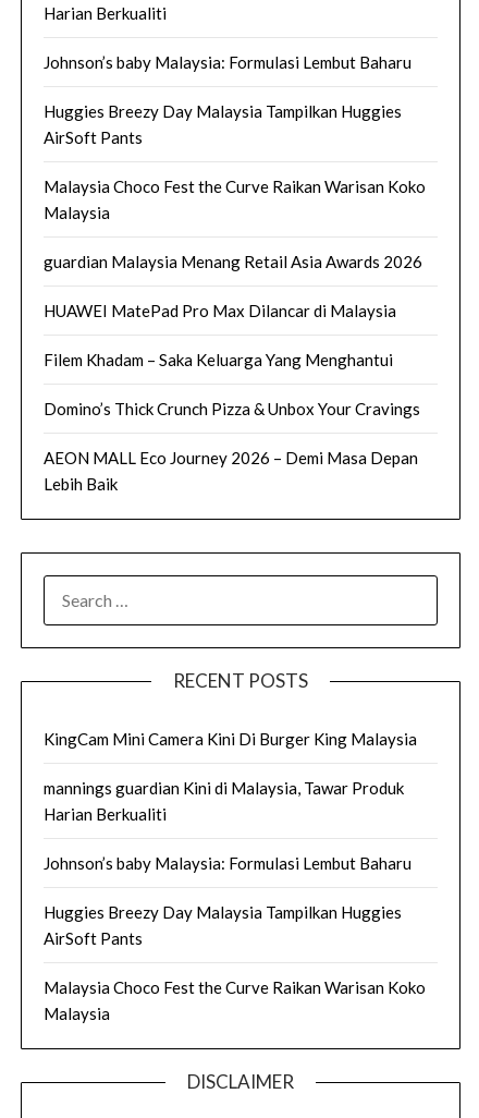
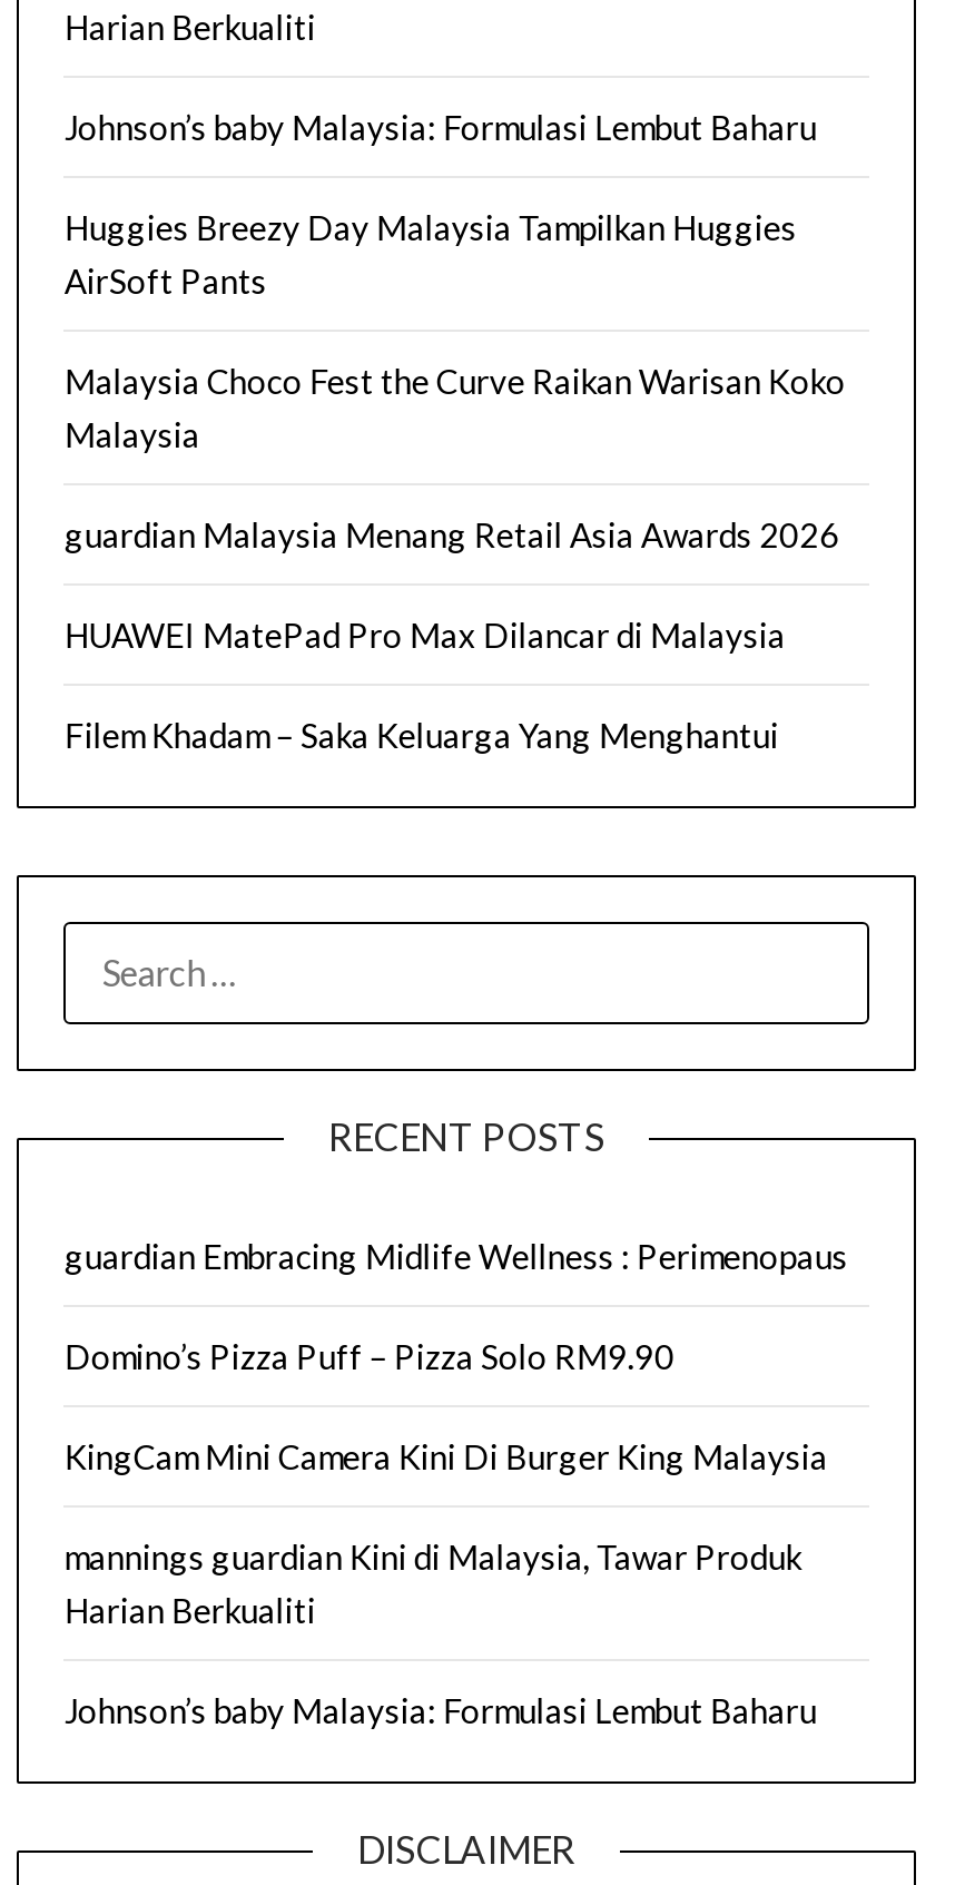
- Domino’s Thick Crunch Pizza & Unbox Your Cravings
- AEON MALL Eco Journey 2026 – Demi Masa Depan
- Lebih Baik

+ guardian Embracing Midlife Wellness : Perimenopaus
+ Domino’s Pizza Puff – Pizza Solo RM9.90

- Huggies Breezy Day Malaysia Tampilkan Huggies
- AirSoft Pants
- Malaysia Choco Fest the Curve Raikan Warisan Koko
- Malaysia
